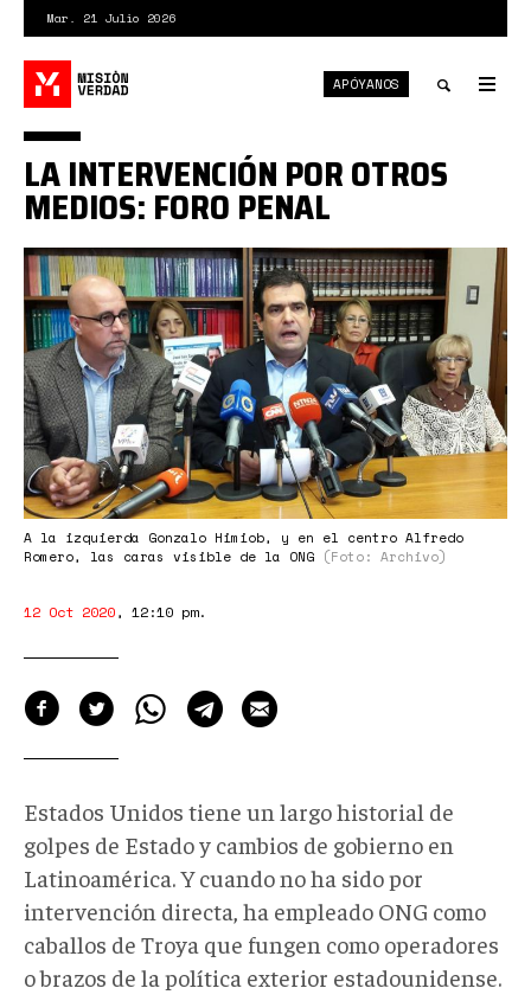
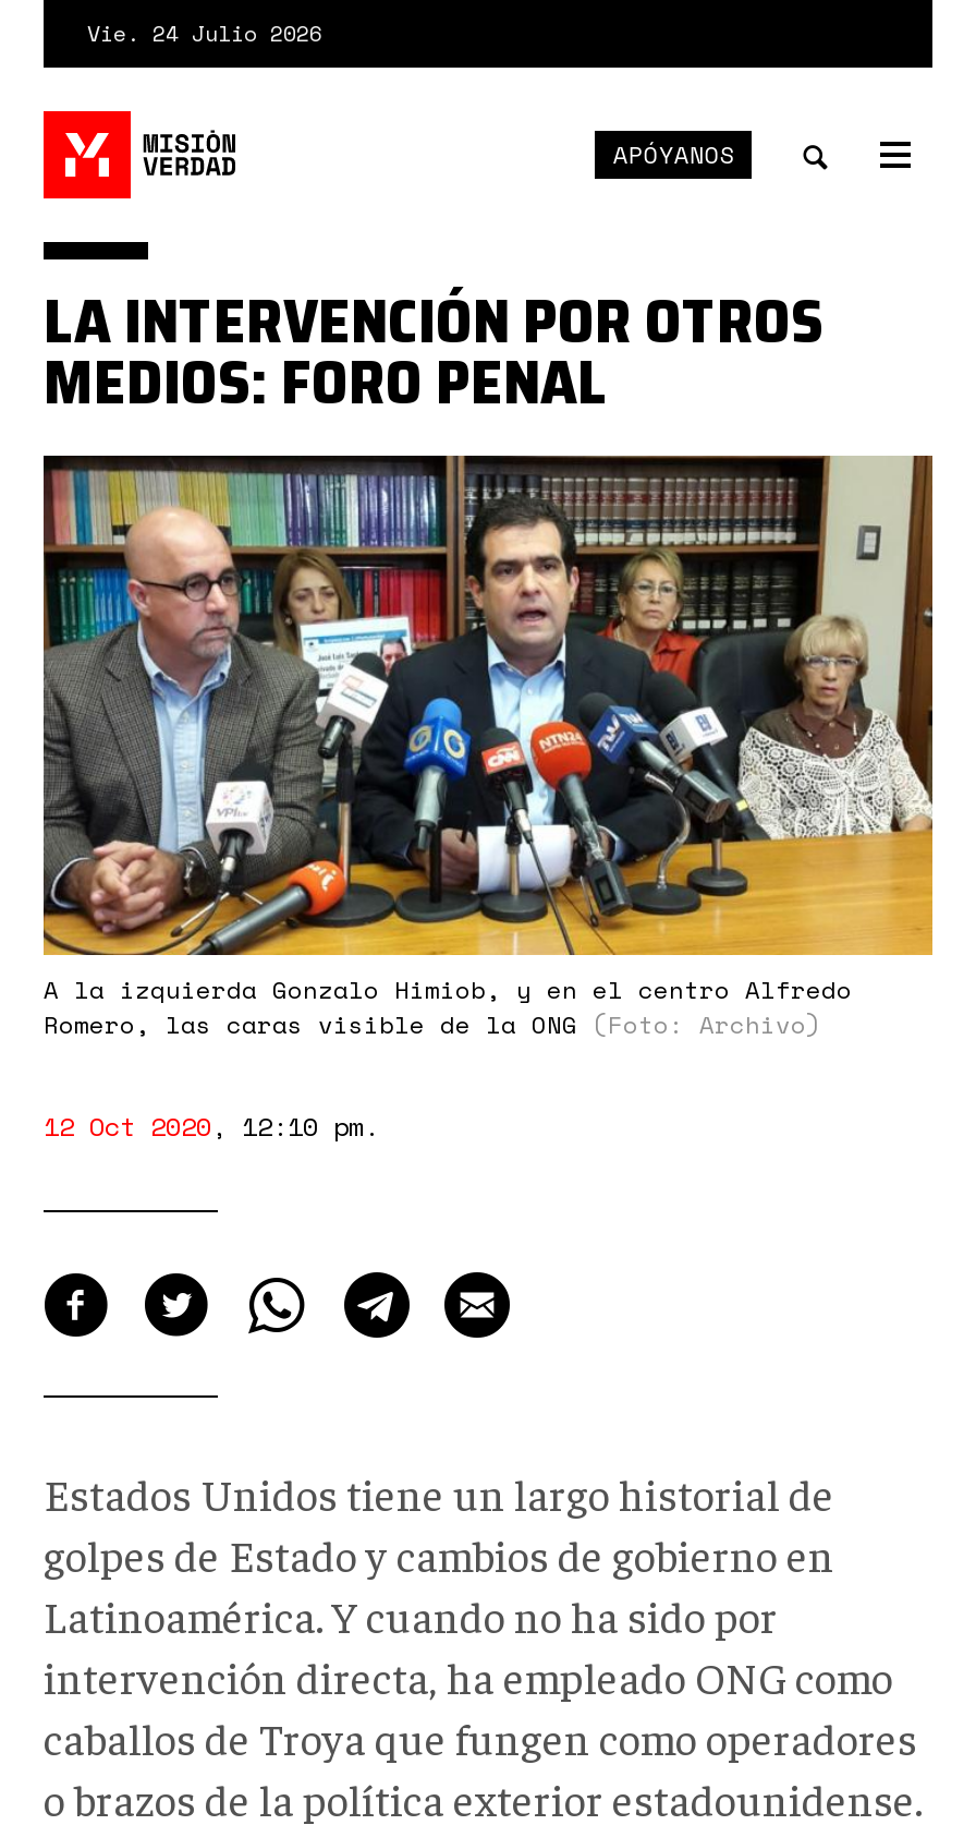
- Mar. 21 Julio 2026
+ Vie. 24 Julio 2026
